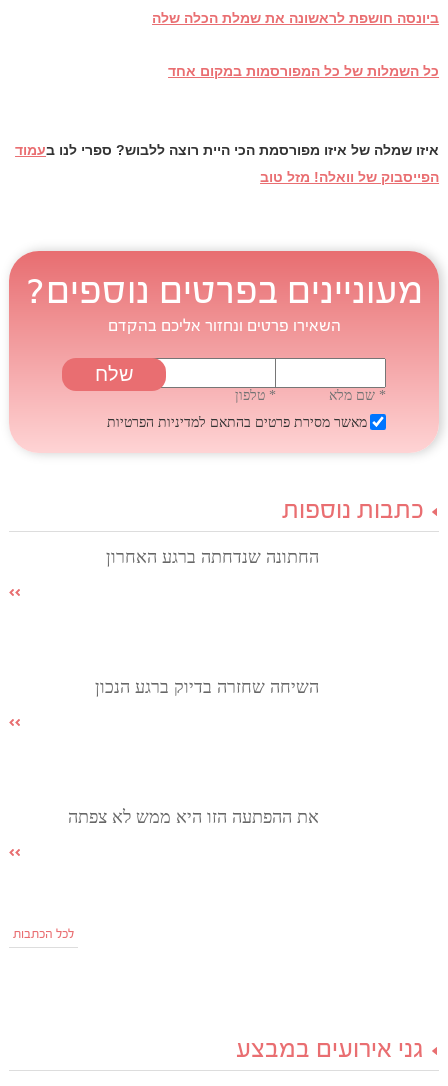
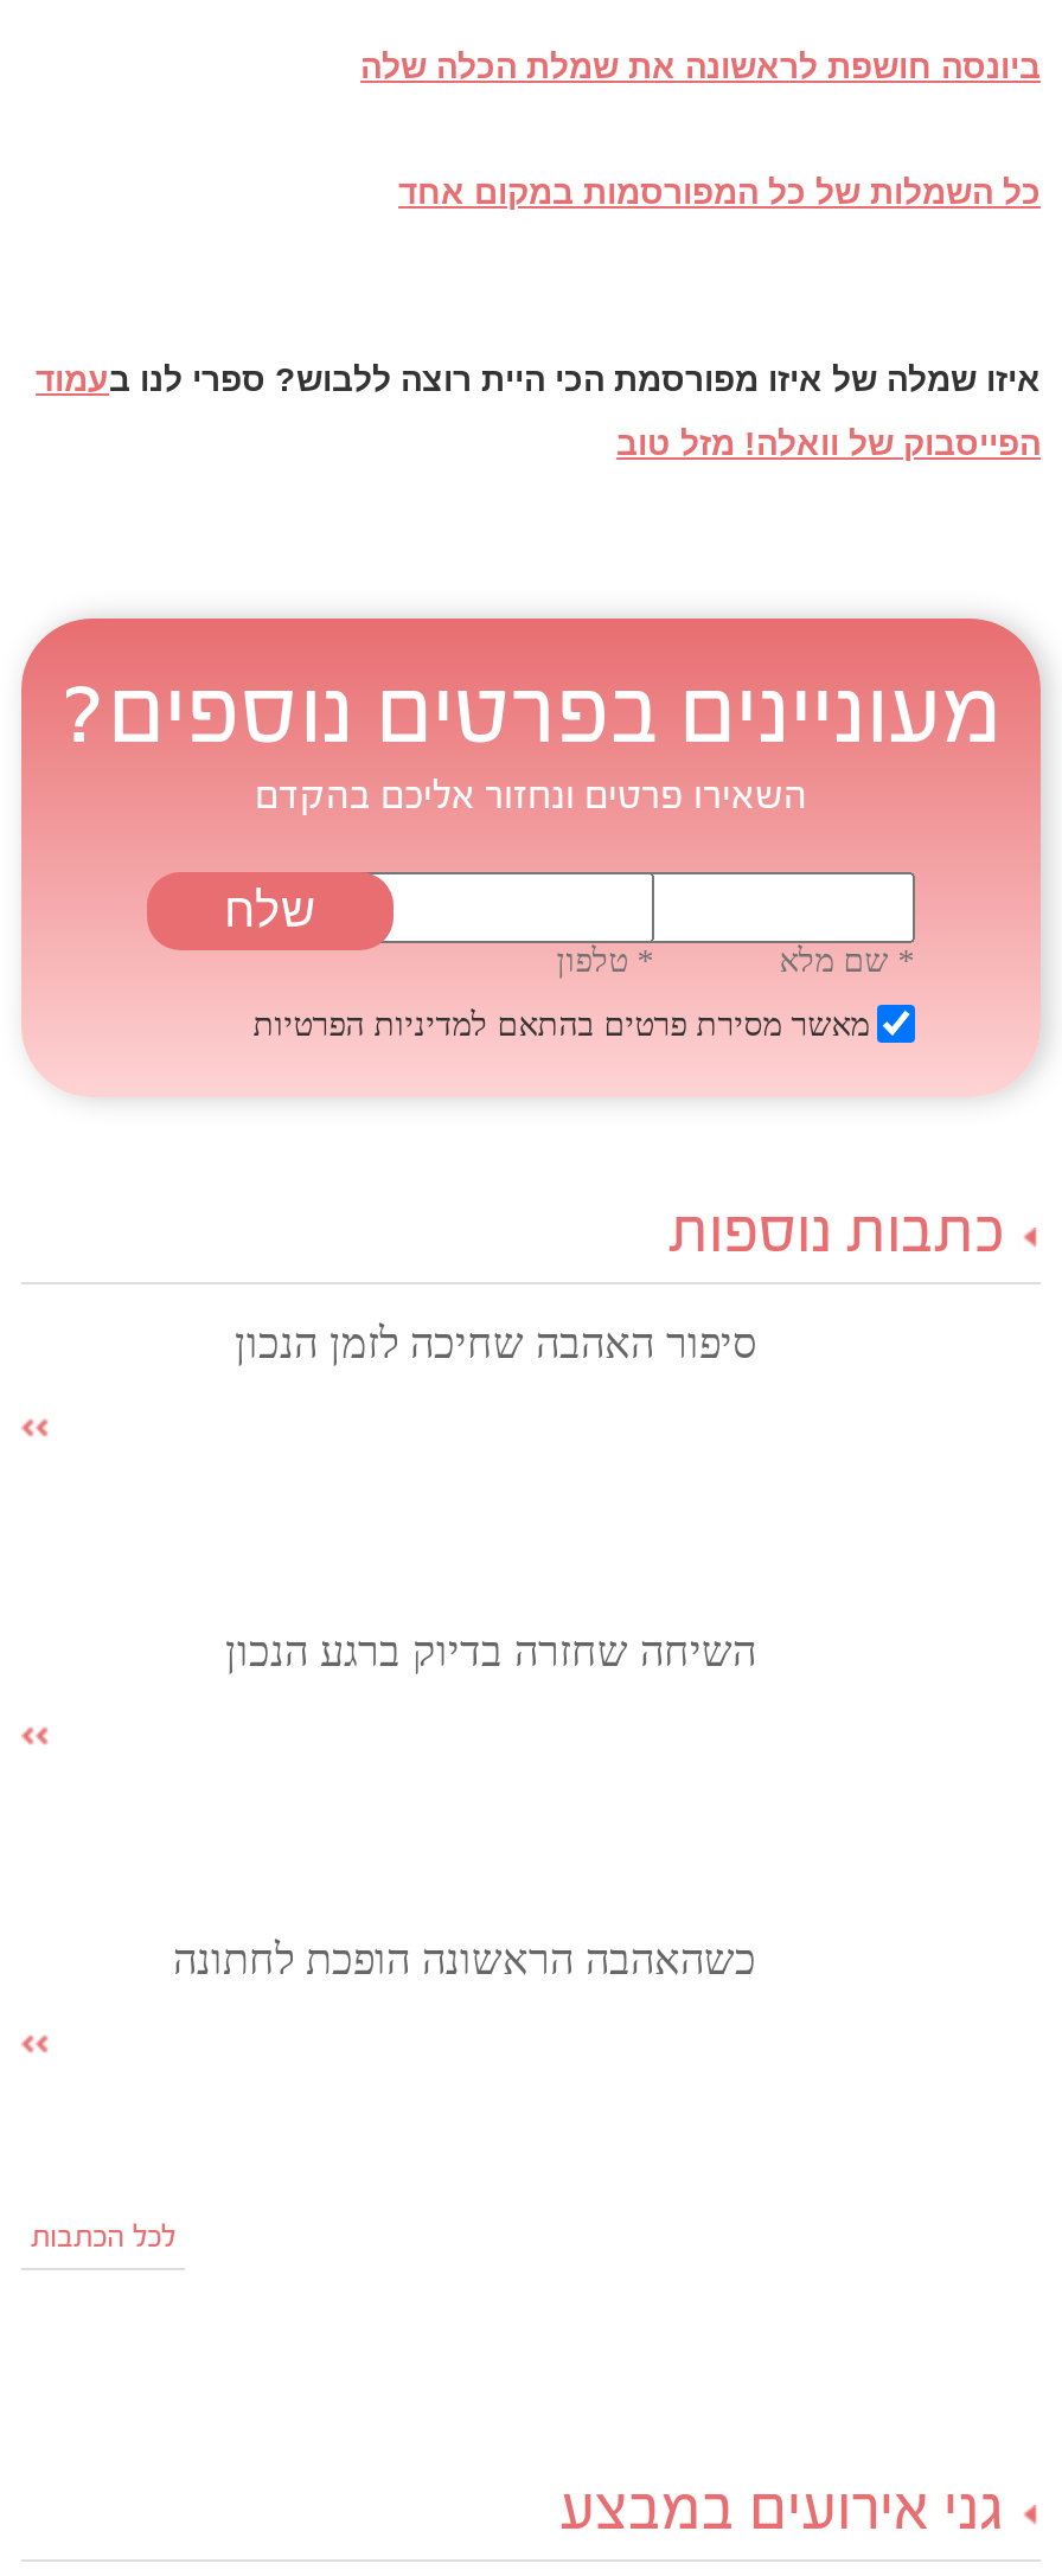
- החתונה שנדחתה ברגע האחרון
+ סיפור האהבה שחיכה לזמן הנכון

- את ההפתעה הזו היא ממש לא צפתה
+ כשהאהבה הראשונה הופכת לחתונה
